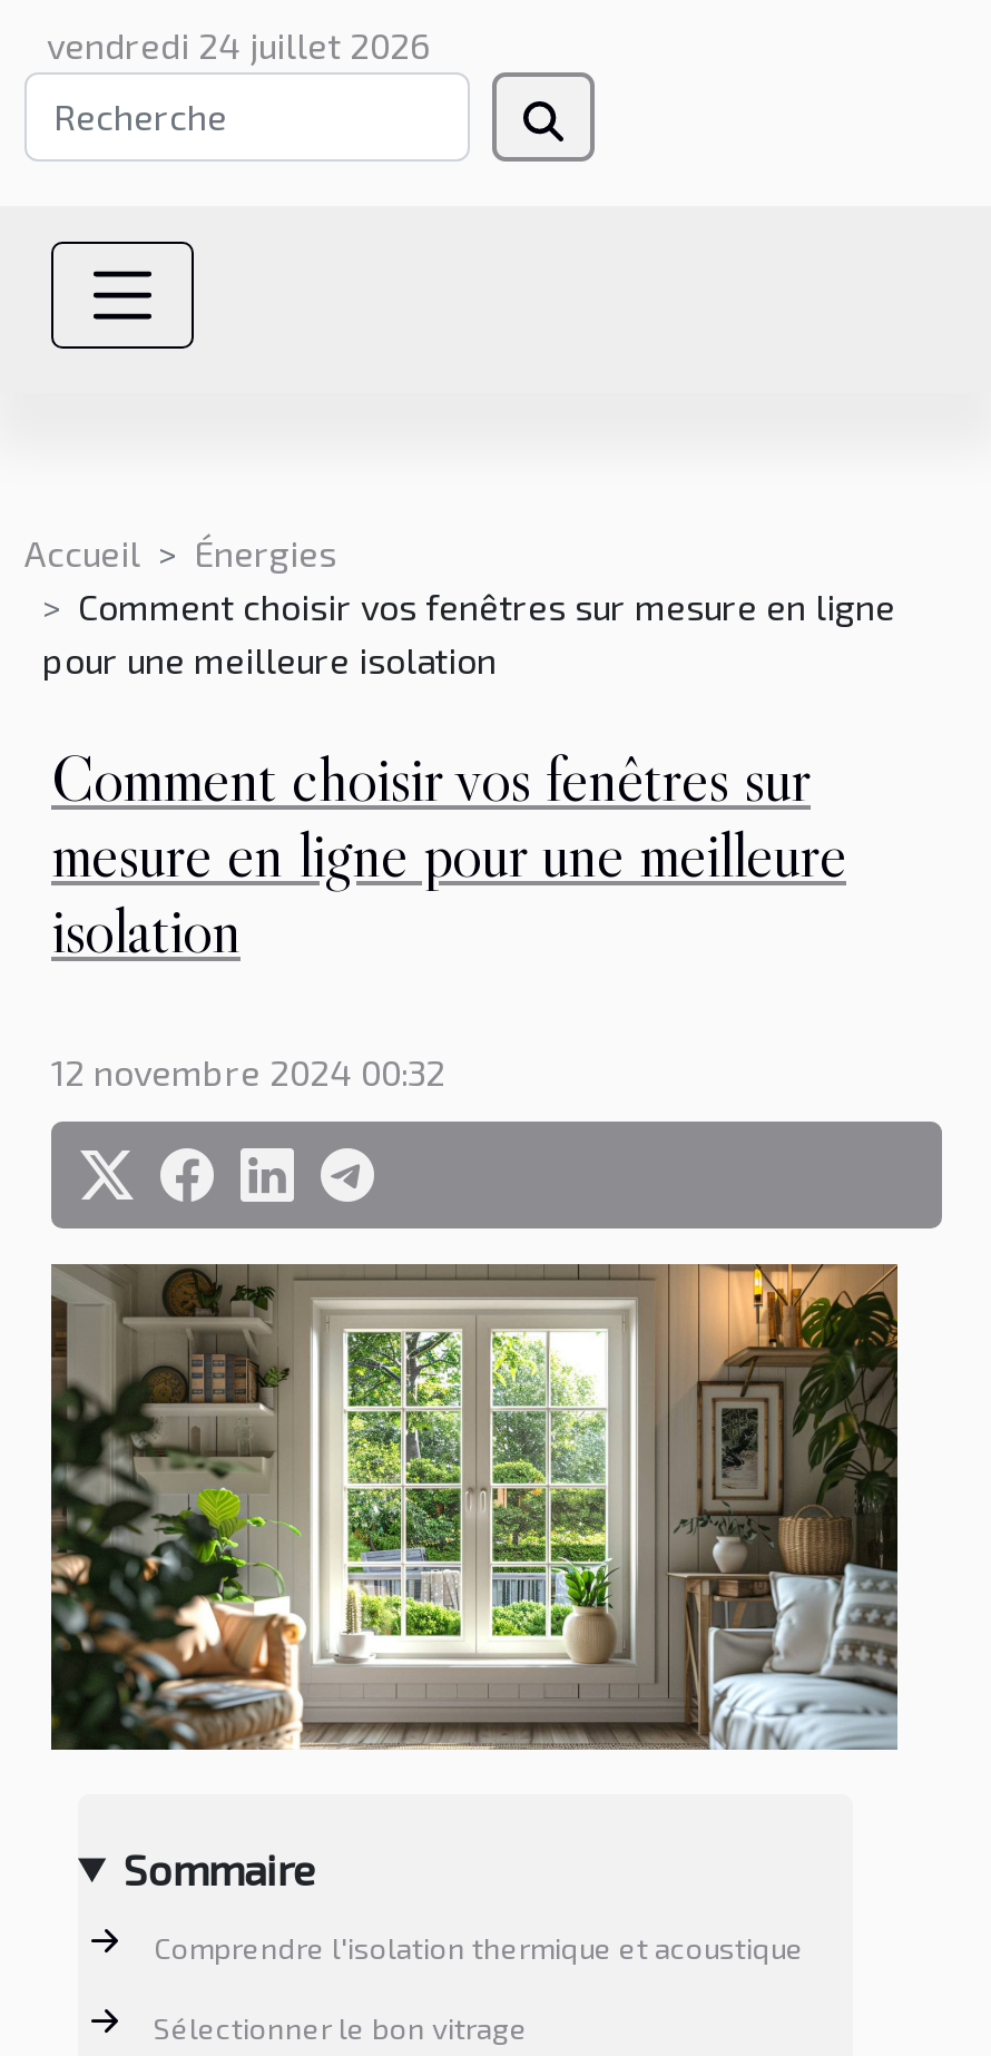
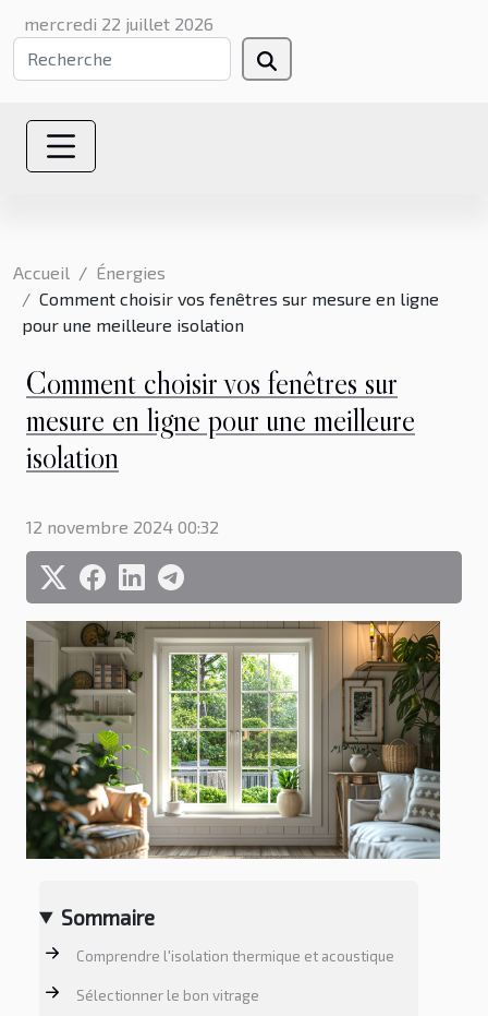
- vendredi 24 juillet 2026
+ mercredi 22 juillet 2026
